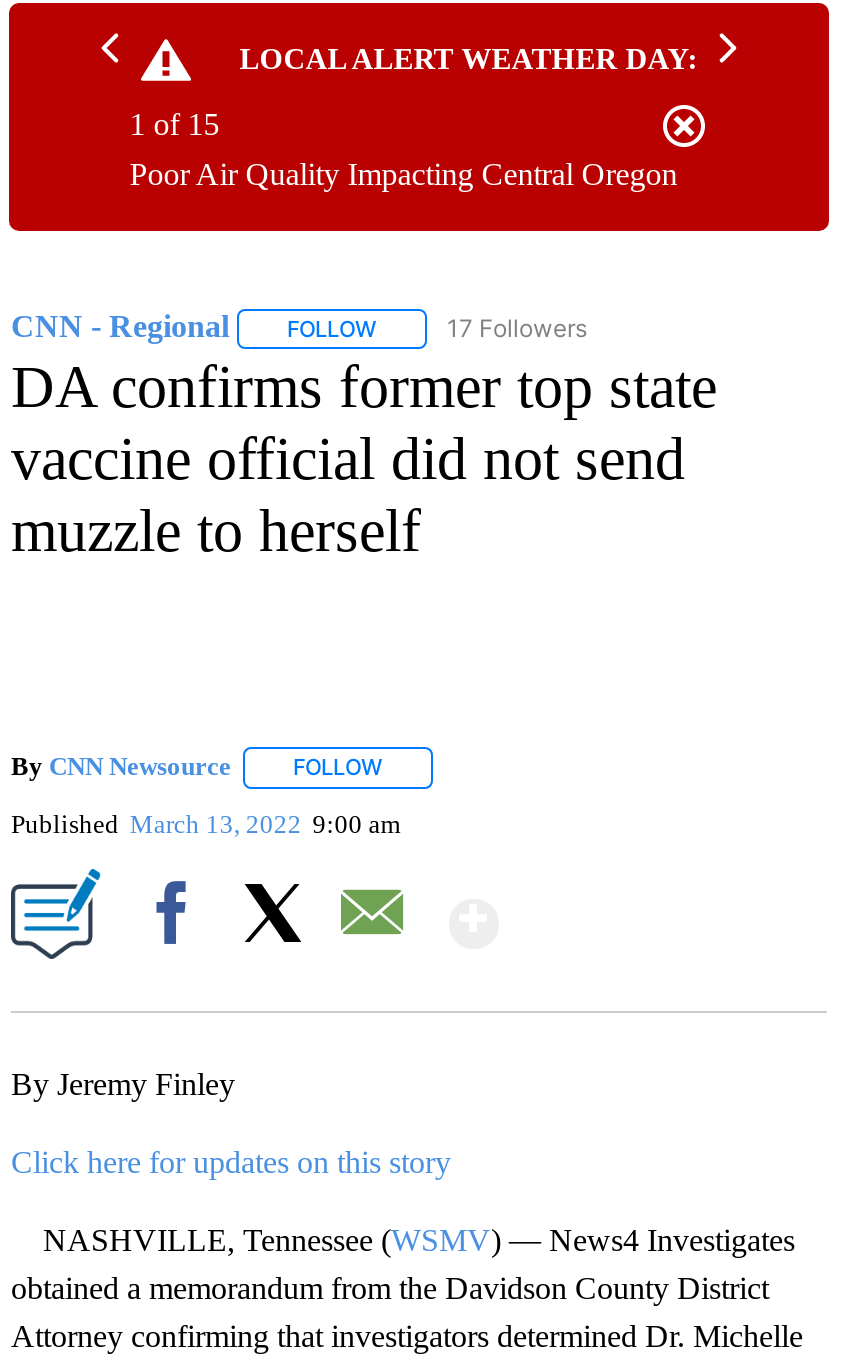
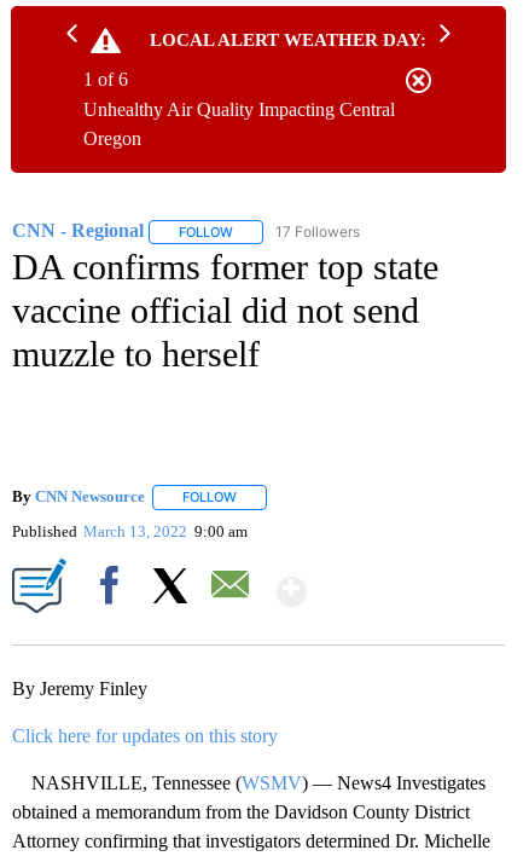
- 1 of 15
+ 1 of 6

- Poor Air Quality Impacting Central Oregon
+ Unhealthy Air Quality Impacting Central
+ Oregon
